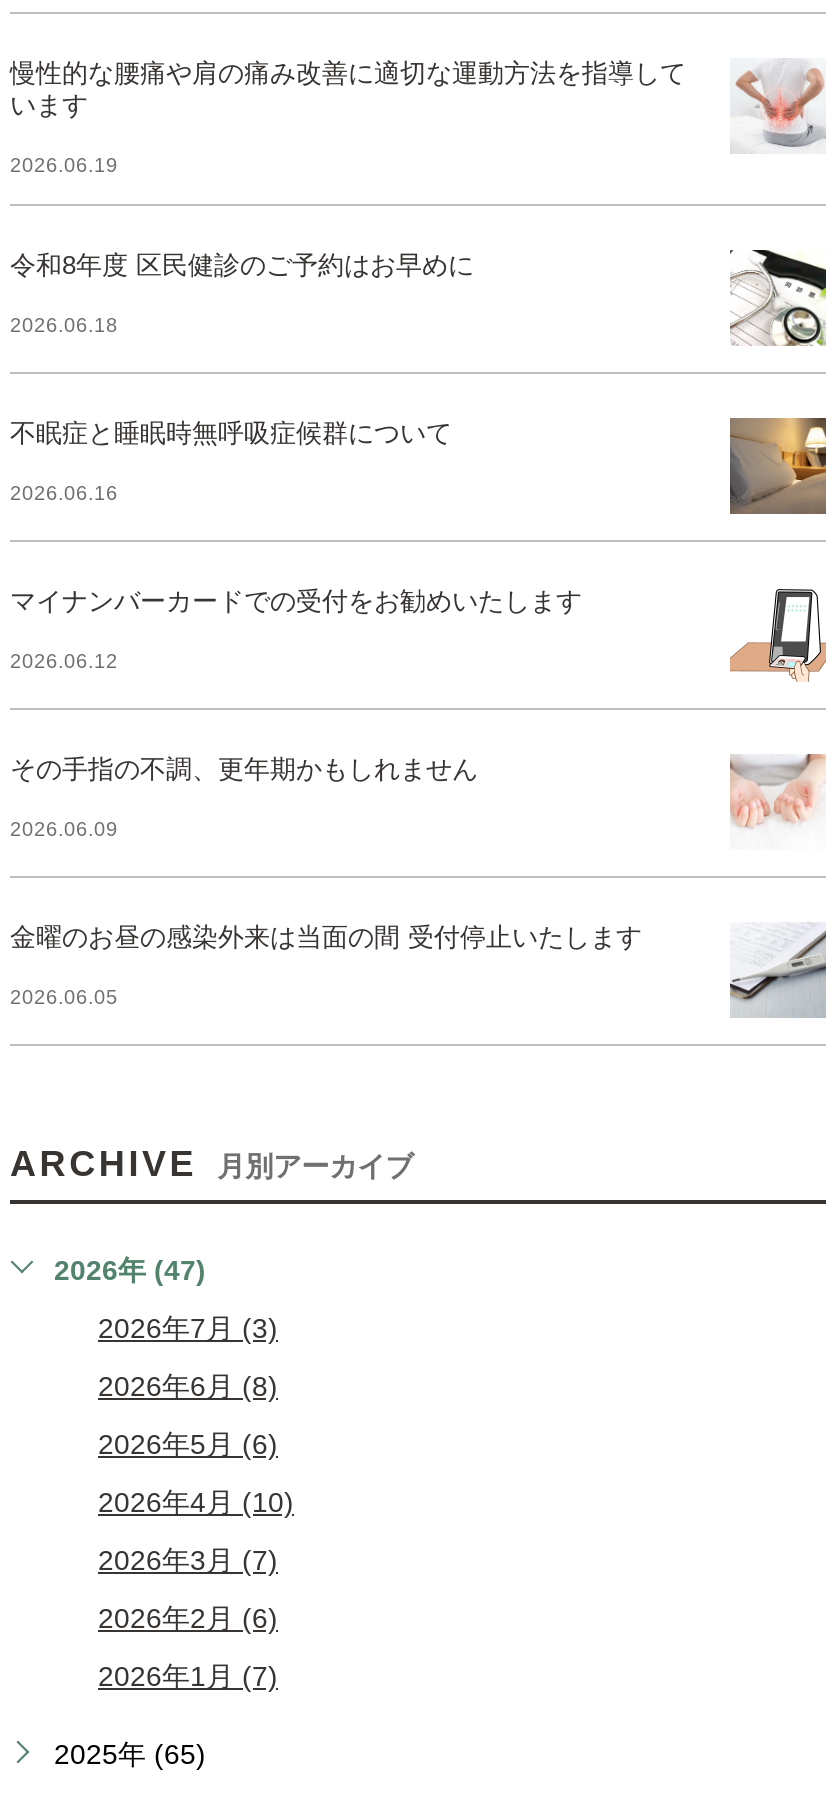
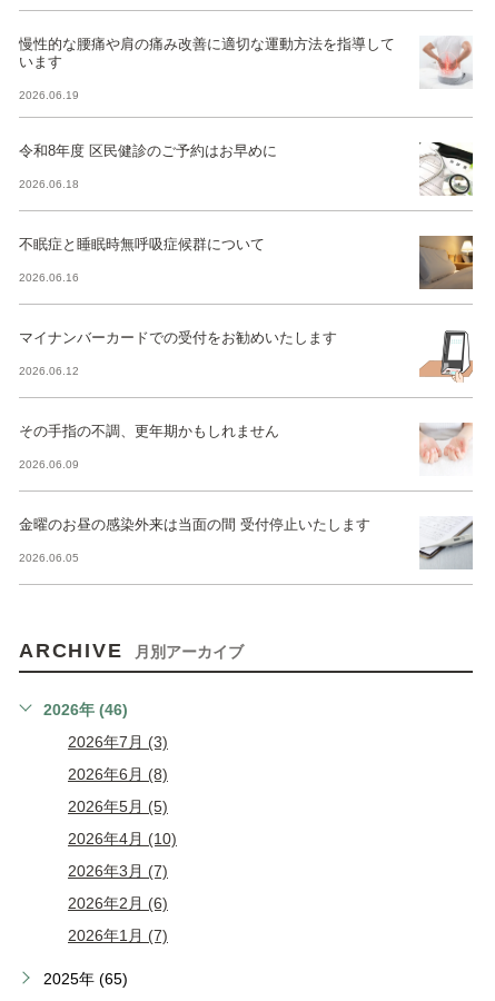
- 2026年 (47)
+ 2026年 (46)

- 2026年5月 (6)
+ 2026年5月 (5)
